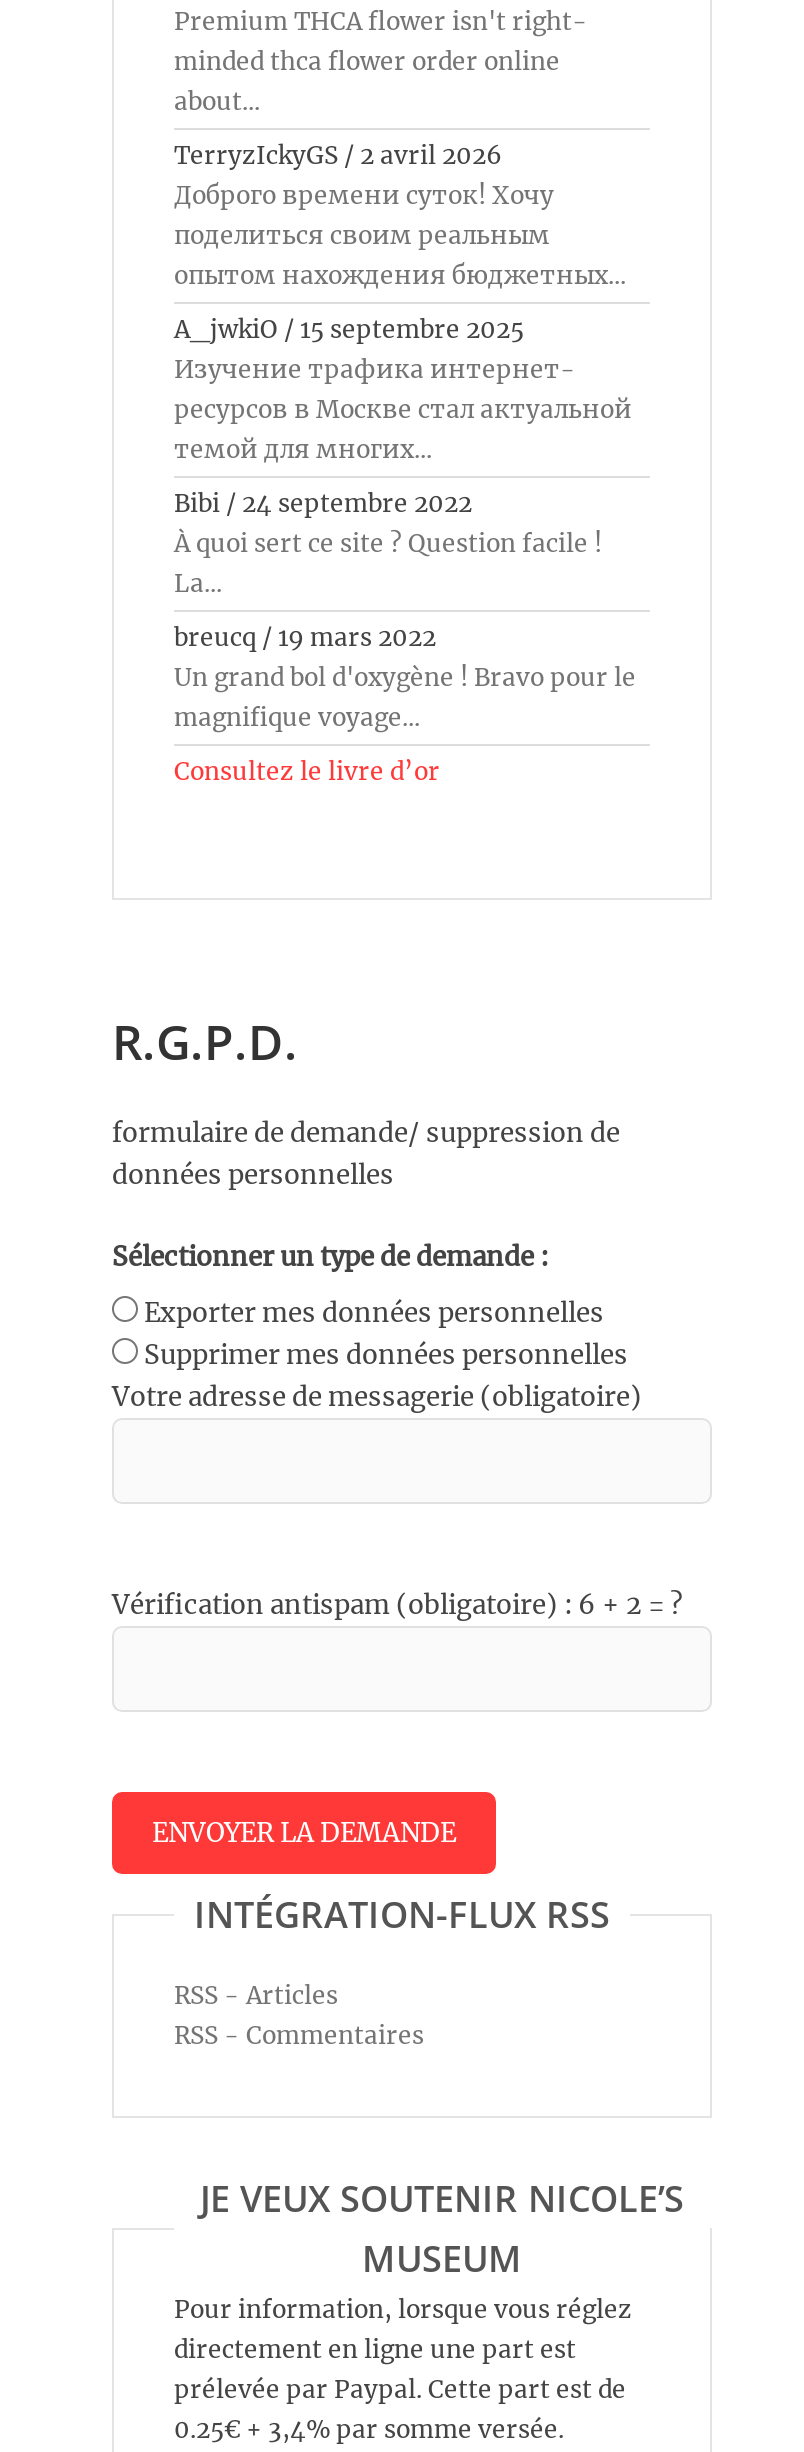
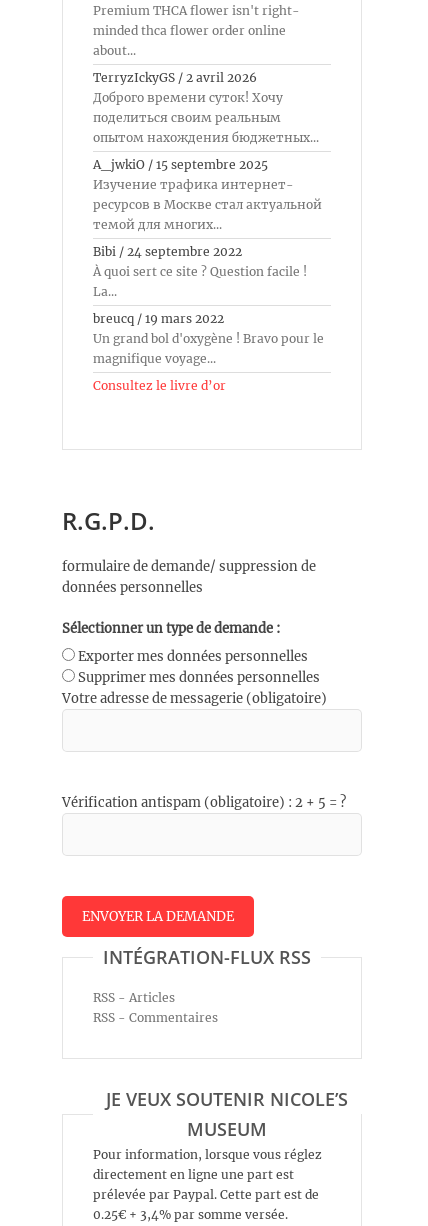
- Vérification antispam (obligatoire) : 6 + 2 = ?
+ Vérification antispam (obligatoire) : 2 + 5 = ?
